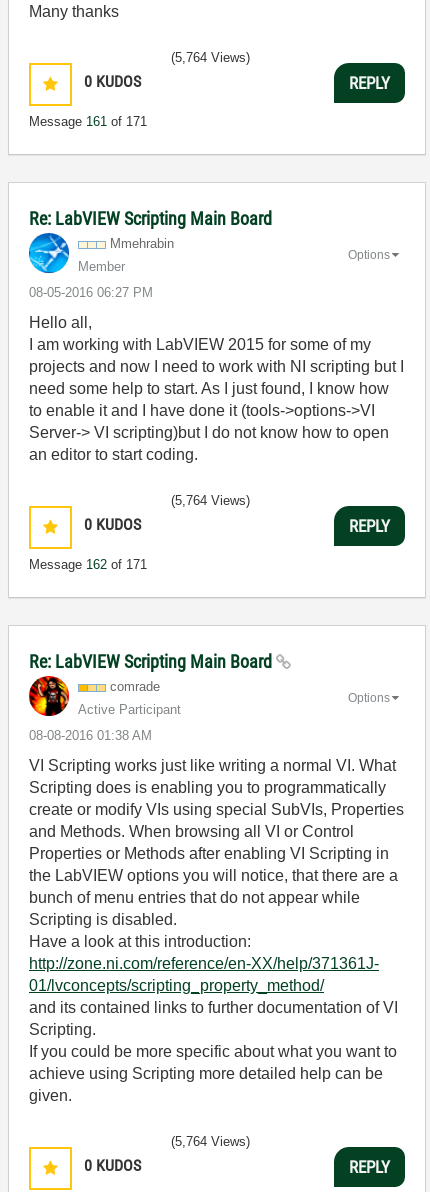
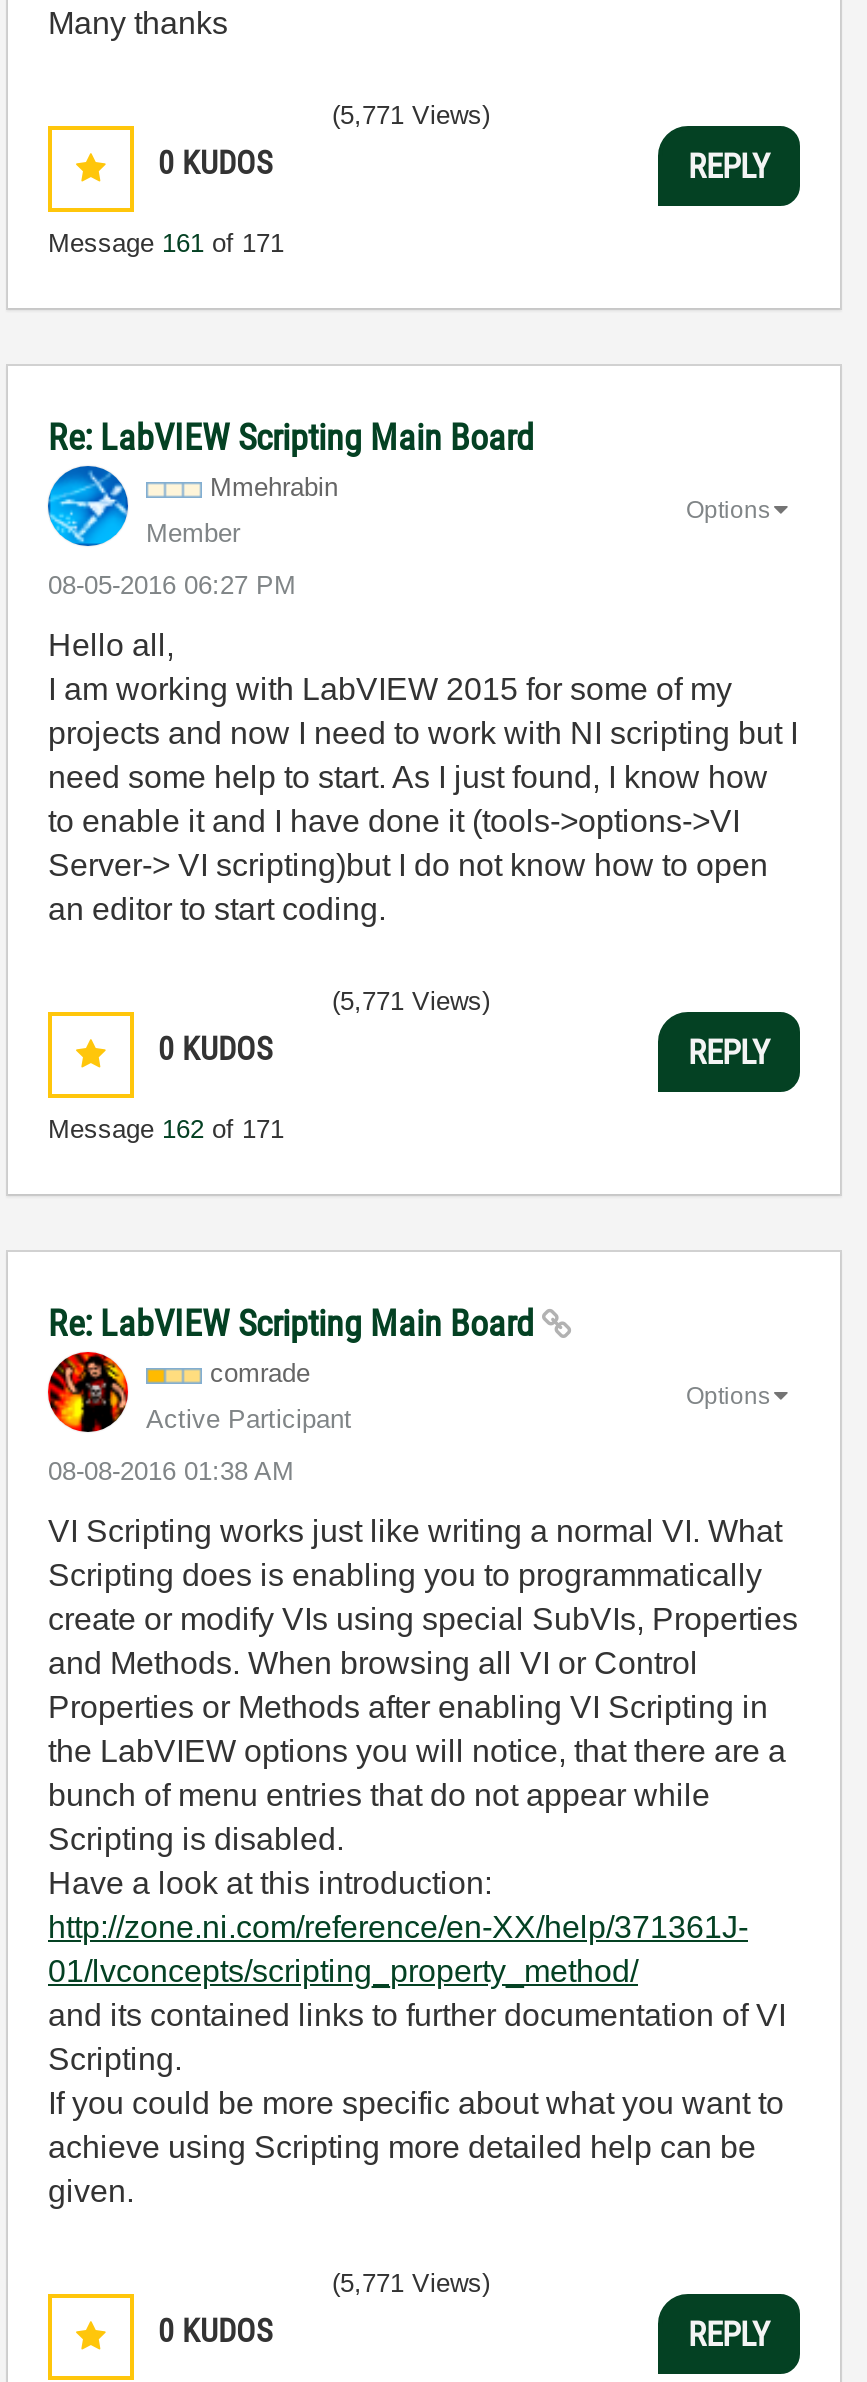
- (5,764 Views)
+ (5,771 Views)

- (5,764 Views)
+ (5,771 Views)

- (5,764 Views)
+ (5,771 Views)
